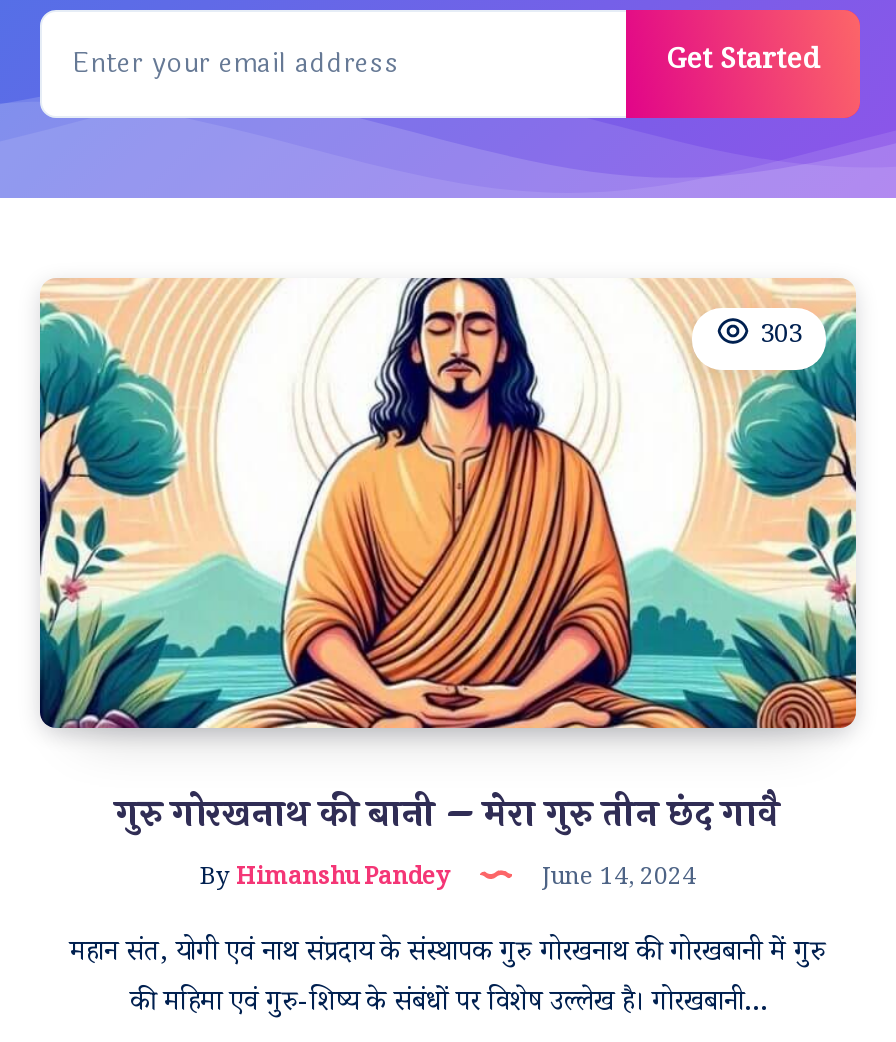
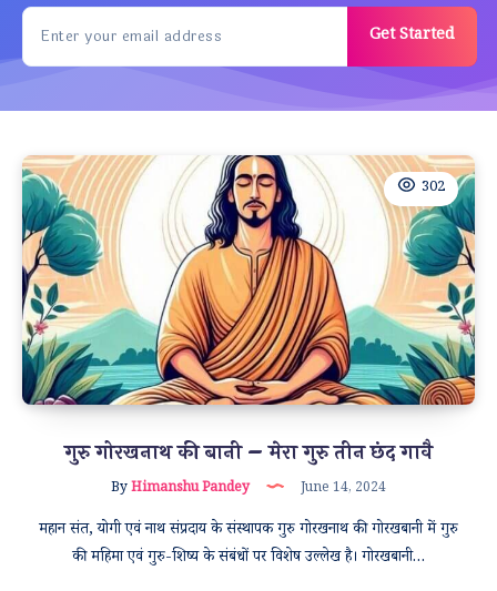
- 303
+ 302
